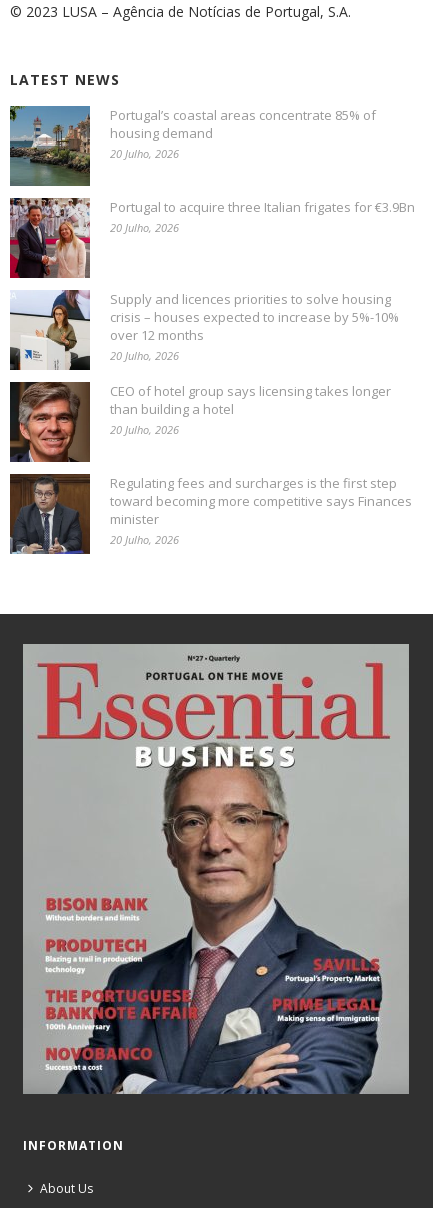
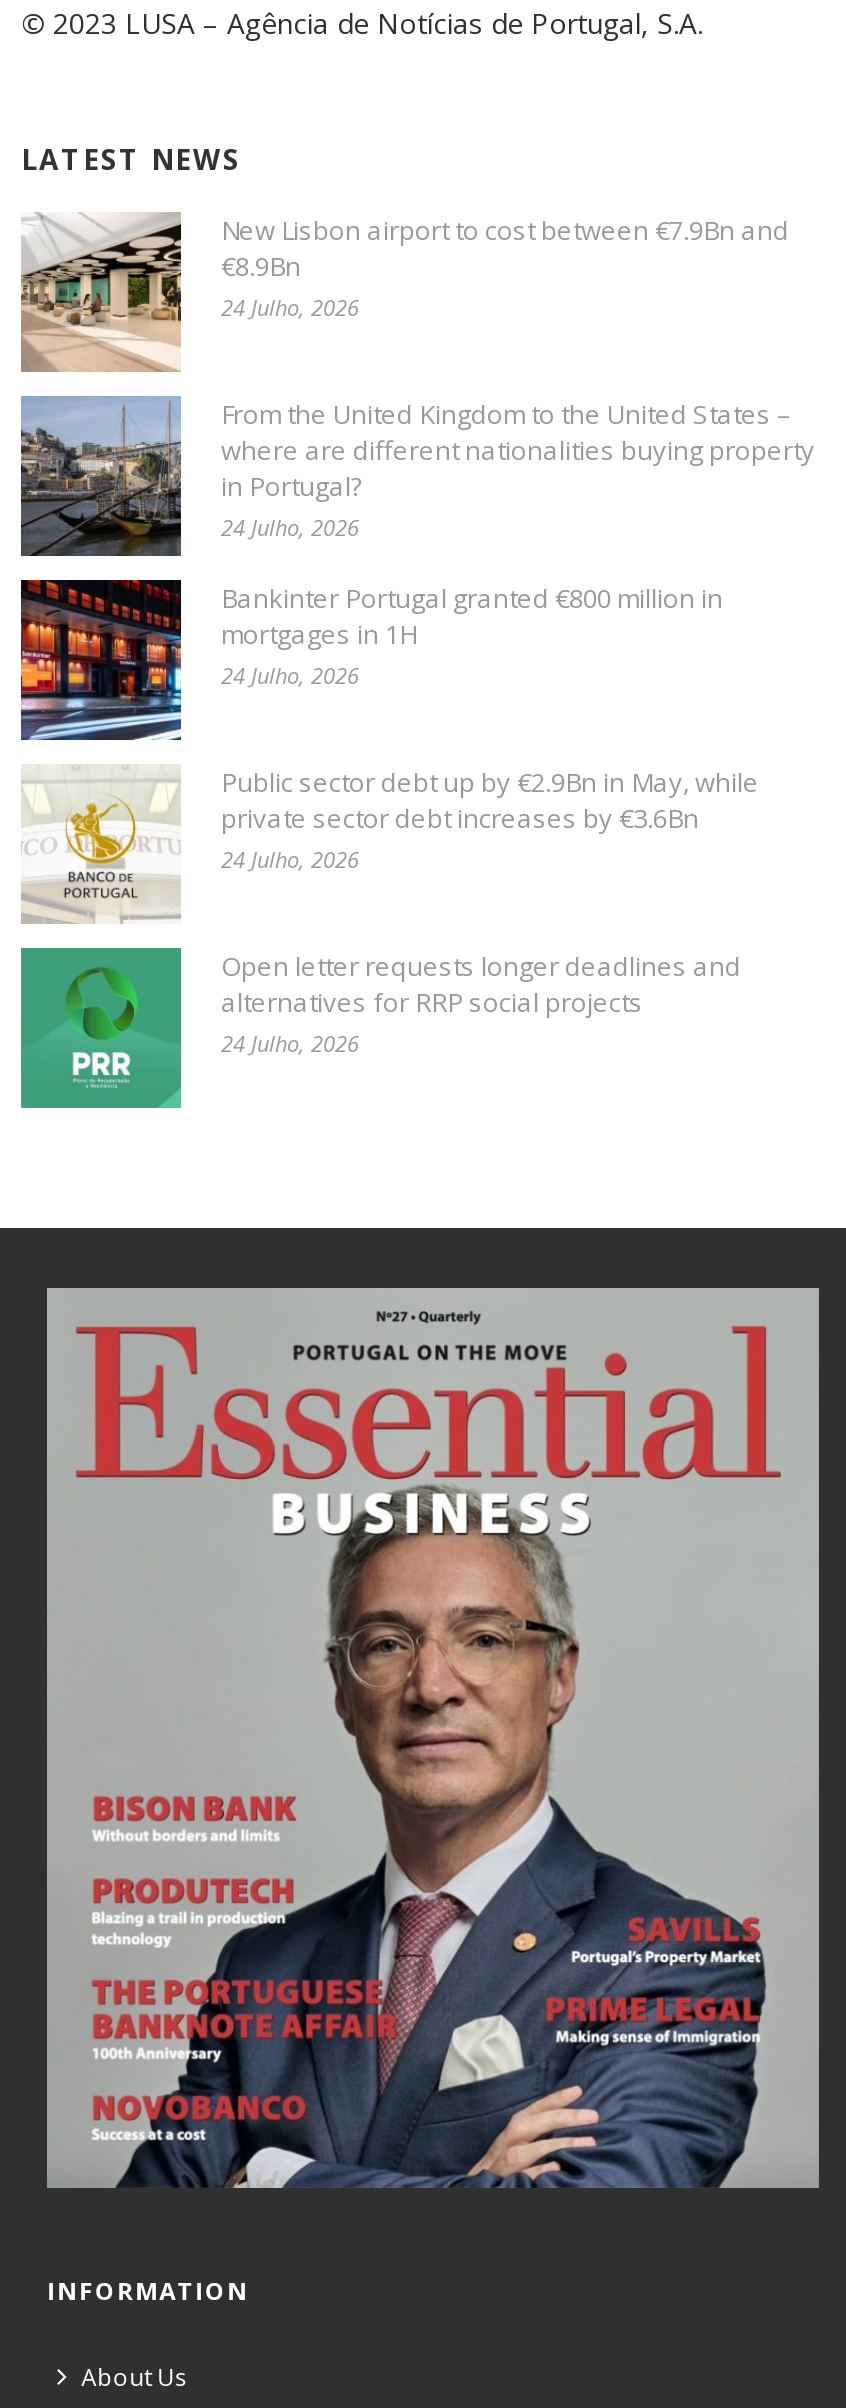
- [image]
- Portugal’s coastal areas concentrate 85% of
- housing demand
- 20 Julho, 2026
+ [image]
+ New Lisbon airport to cost between €7.9Bn and
+ €8.9Bn
+ 24 Julho, 2026

- [image]
- Portugal to acquire three Italian frigates for €3.9Bn
- 20 Julho, 2026
+ [image]
+ From the United Kingdom to the United States –
+ where are different nationalities buying property
+ in Portugal?
+ 24 Julho, 2026

- [image]
- Supply and licences priorities to solve housing
- crisis – houses expected to increase by 5%-10%
- over 12 months
- 20 Julho, 2026
+ [image]
+ Bankinter Portugal granted €800 million in
+ mortgages in 1H
+ 24 Julho, 2026

- [image]
- CEO of hotel group says licensing takes longer
- than building a hotel
- 20 Julho, 2026
+ [image]
+ Public sector debt up by €2.9Bn in May, while
+ private sector debt increases by €3.6Bn
+ 24 Julho, 2026

- [image]
- Regulating fees and surcharges is the first step
- toward becoming more competitive says Finances
- minister
- 20 Julho, 2026
+ [image]
+ Open letter requests longer deadlines and
+ alternatives for RRP social projects
+ 24 Julho, 2026
